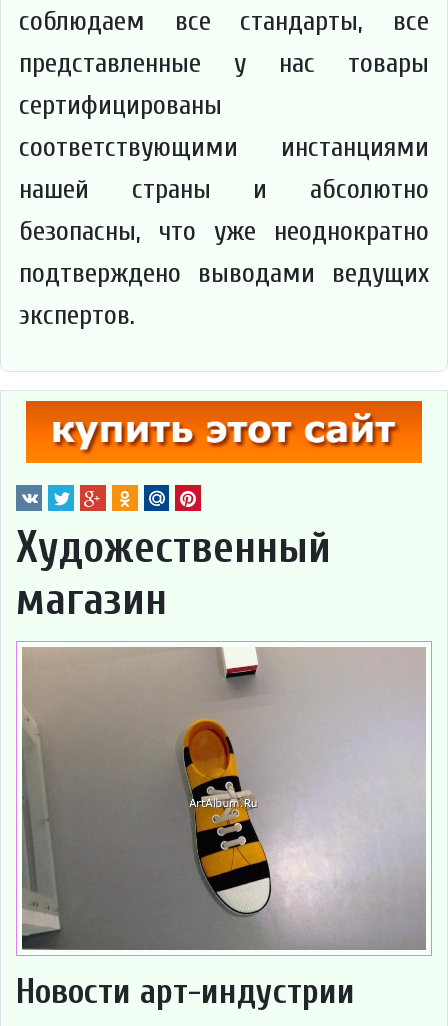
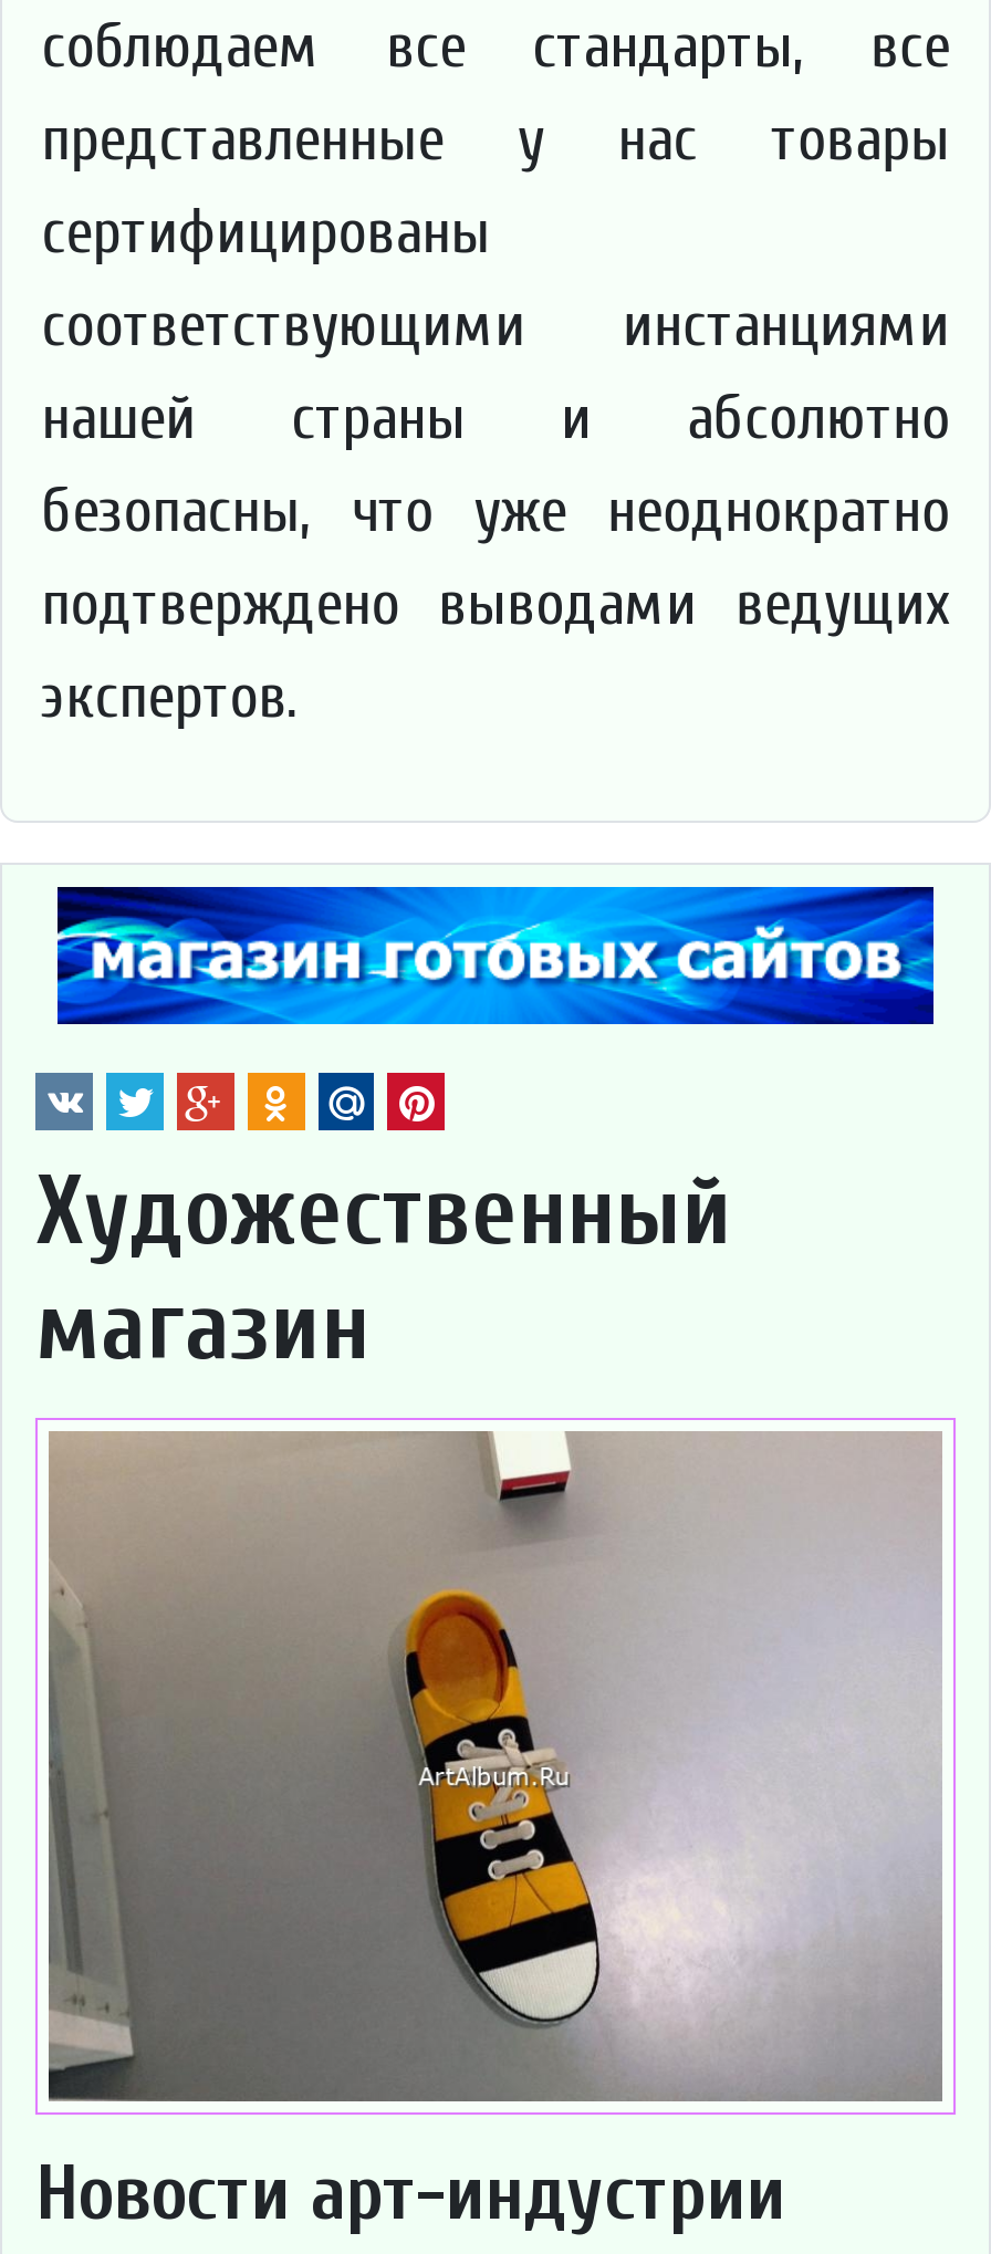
- [image]
+ [image]
